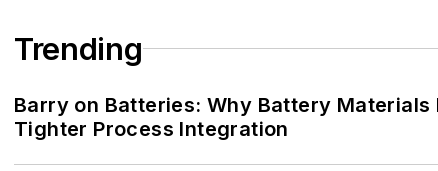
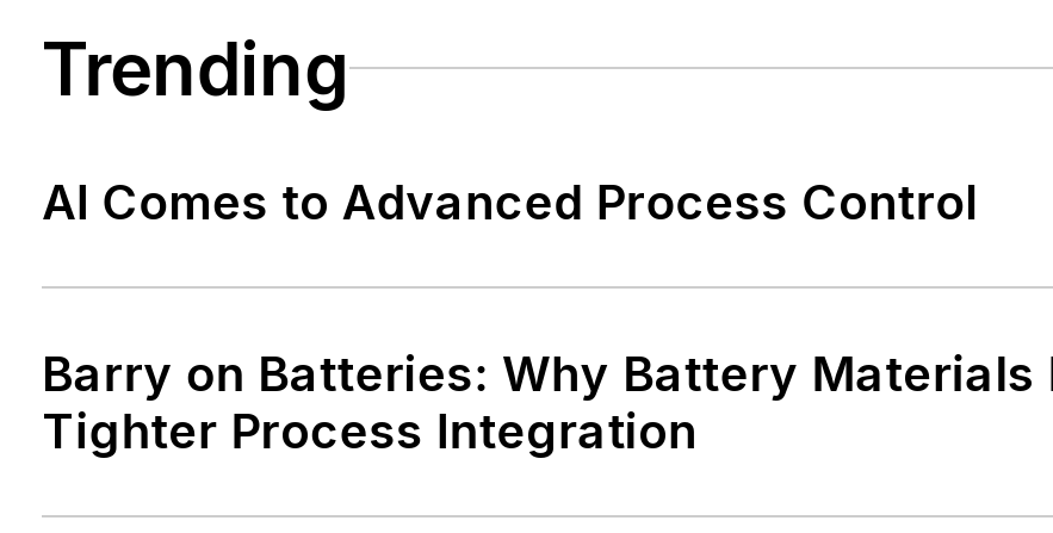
+ AI Comes to Advanced Process Control
